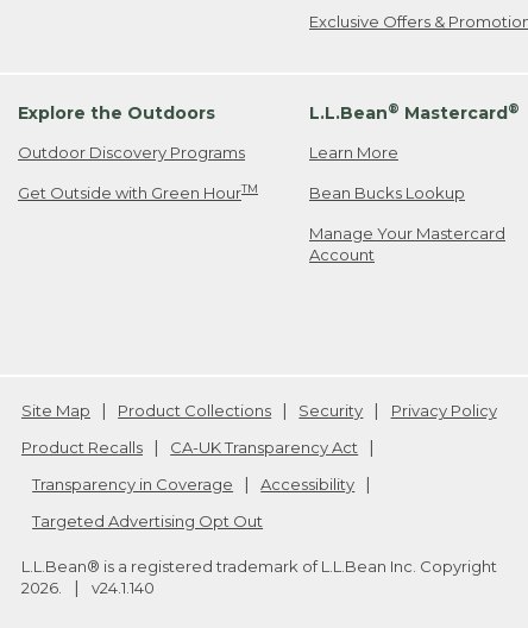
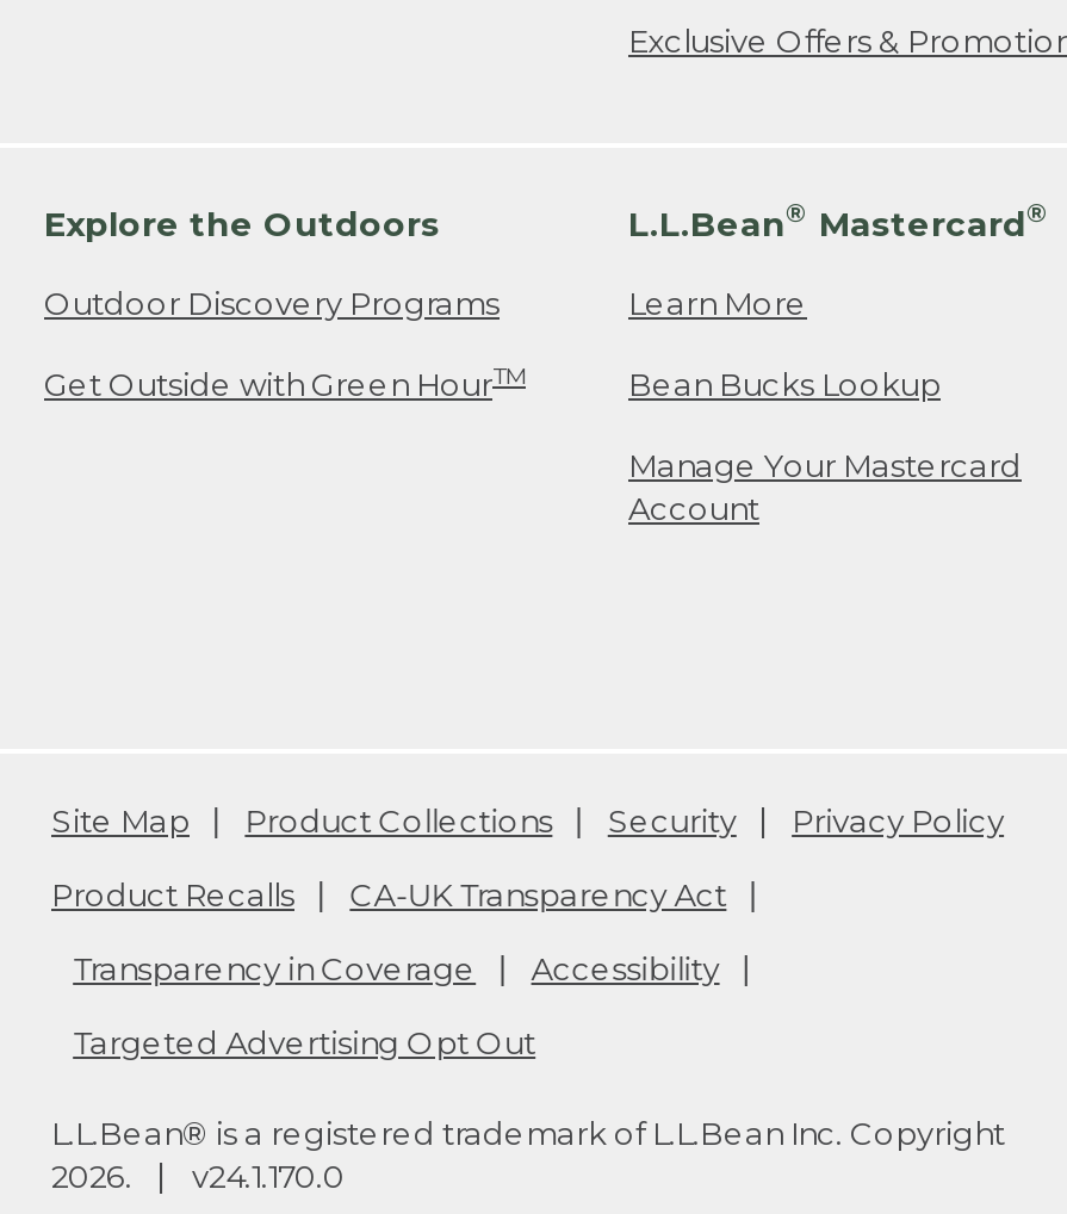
- 2026. v24.1.140
+ 2026. v24.1.170.0
